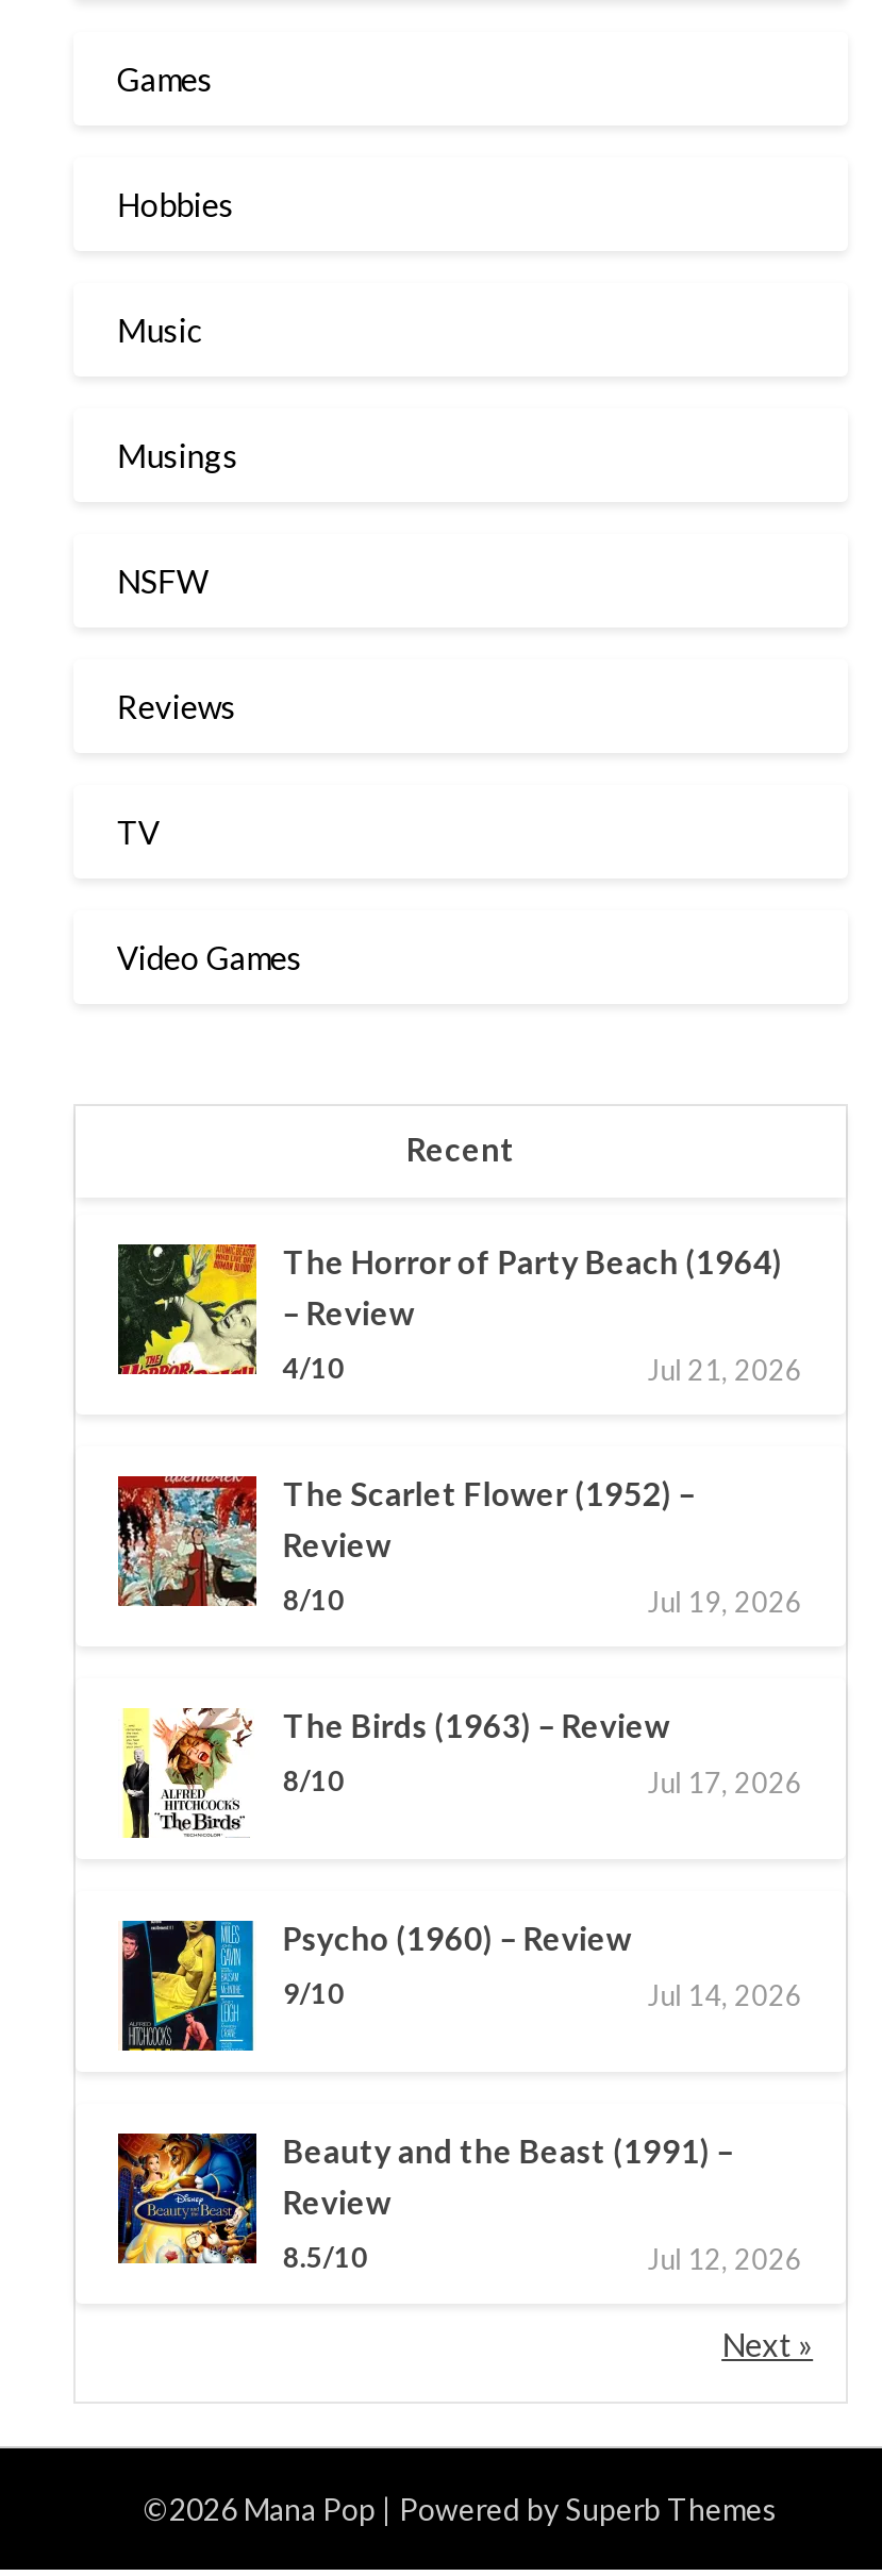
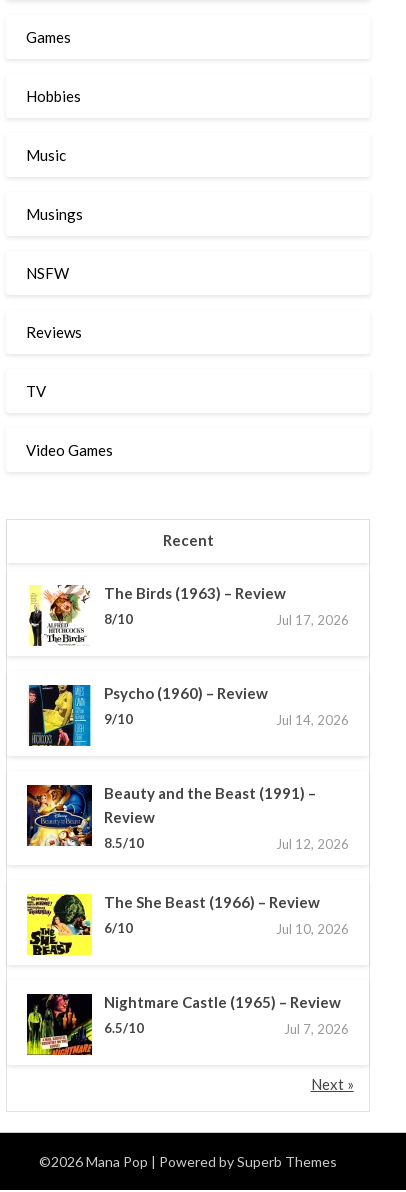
- [image]
- The Horror of Party Beach (1964)
- – Review
- 4/10
- Jul 21, 2026
- The Scarlet Flower (1952) –
- Review
- 8/10
- Jul 19, 2026

- [image]

moved up: [image] | The Birds (1963) – Review | 8/10 | ... | 8.5/10 | Jul 12, 2026

+ [image]
+ The She Beast (1966) – Review
+ 6/10
+ Jul 10, 2026

+ [image]
+ Nightmare Castle (1965) – Review
+ 6.5/10
+ Jul 7, 2026
